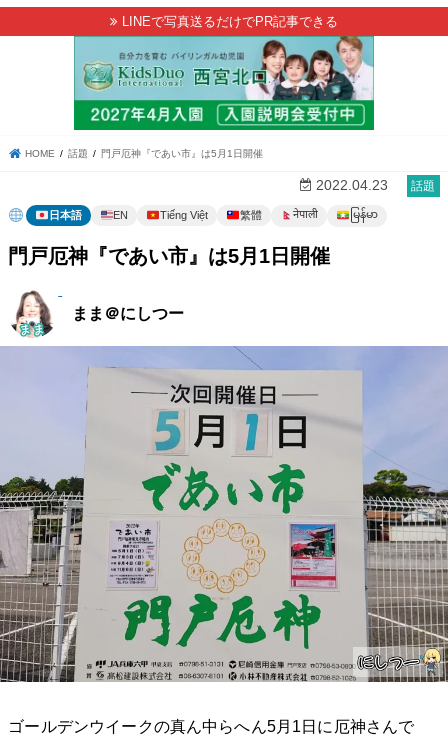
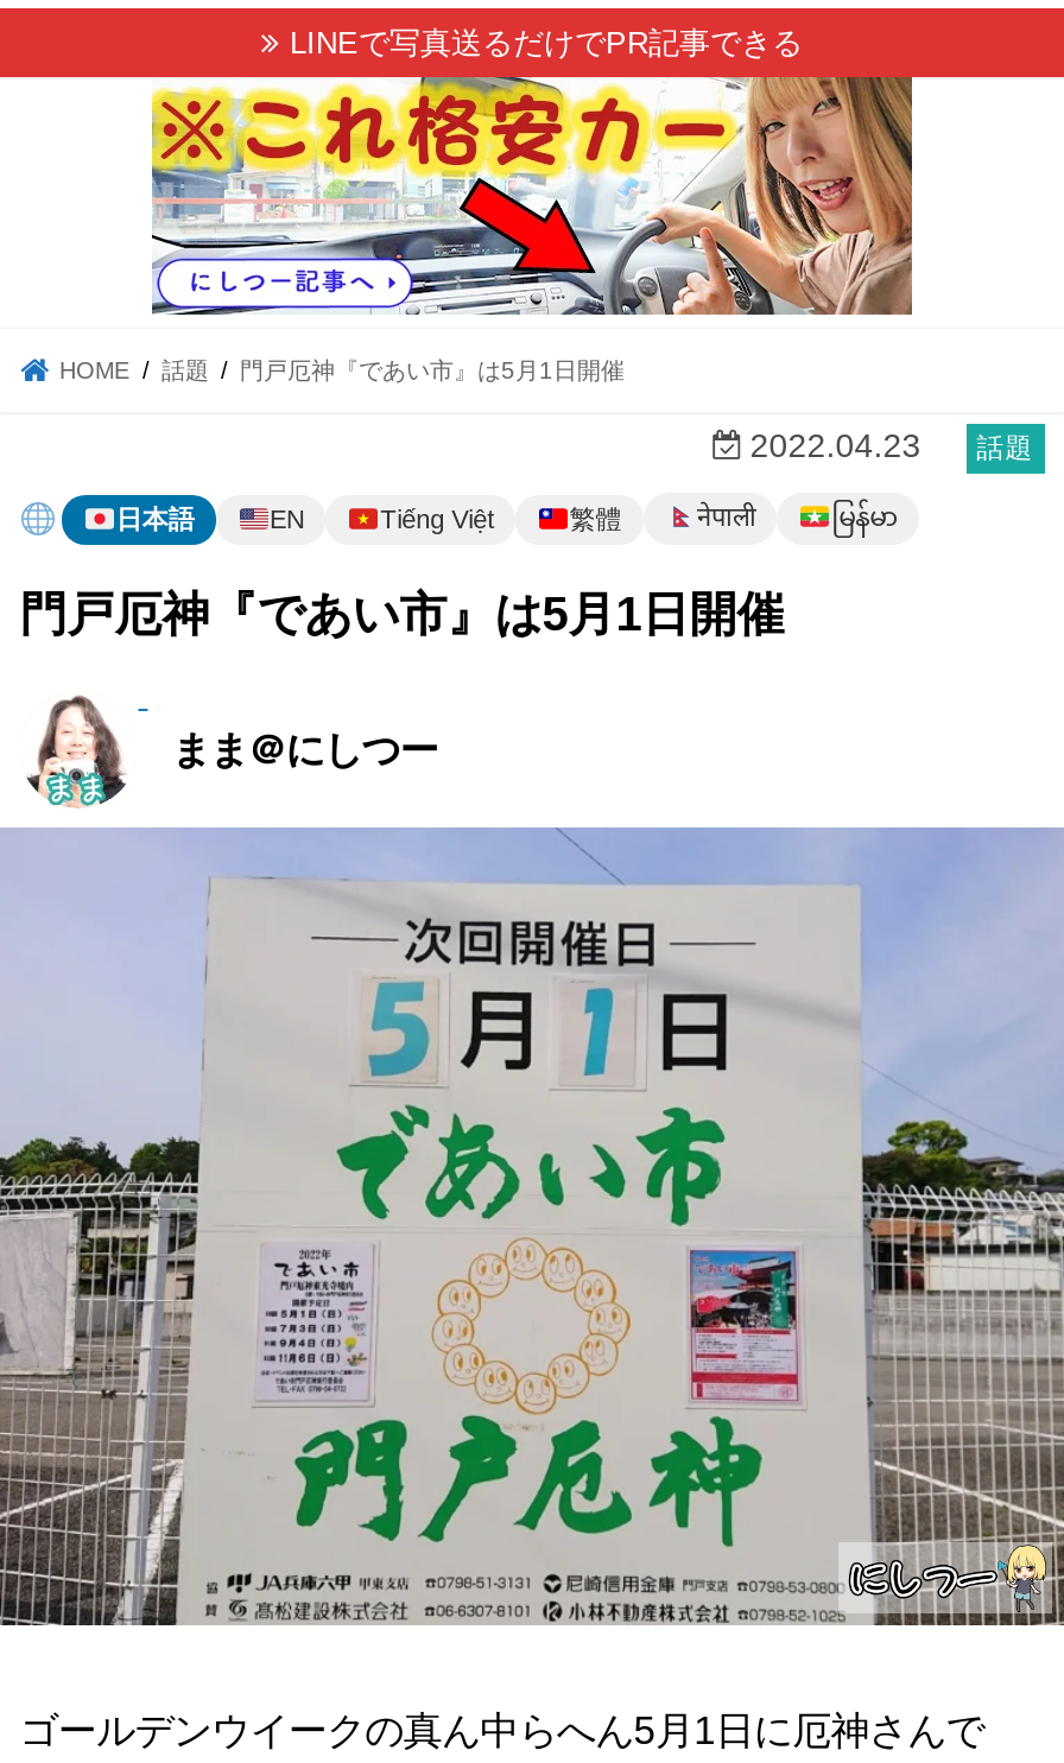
- [image]
+ [image]
